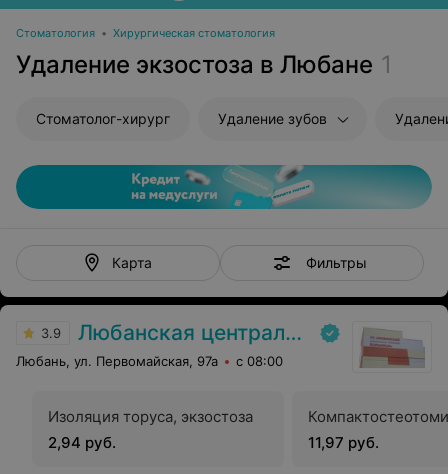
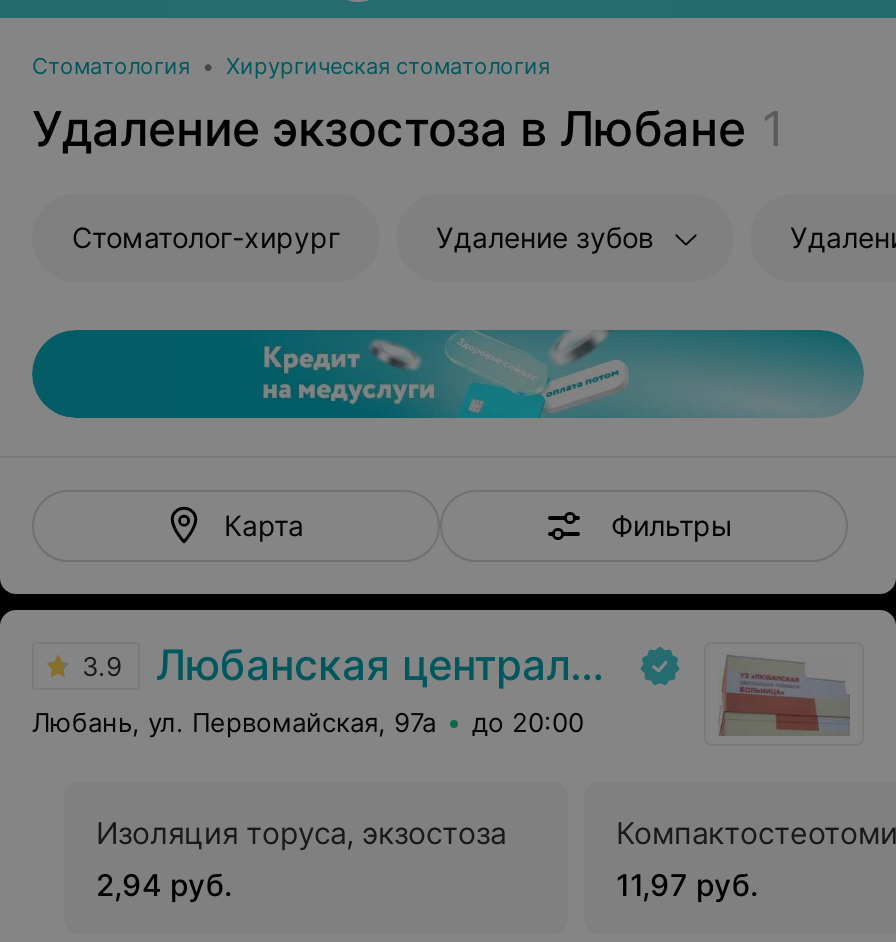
- Любань, ул. Первомайская, 97а с 08:00
+ Любань, ул. Первомайская, 97а до 20:00
